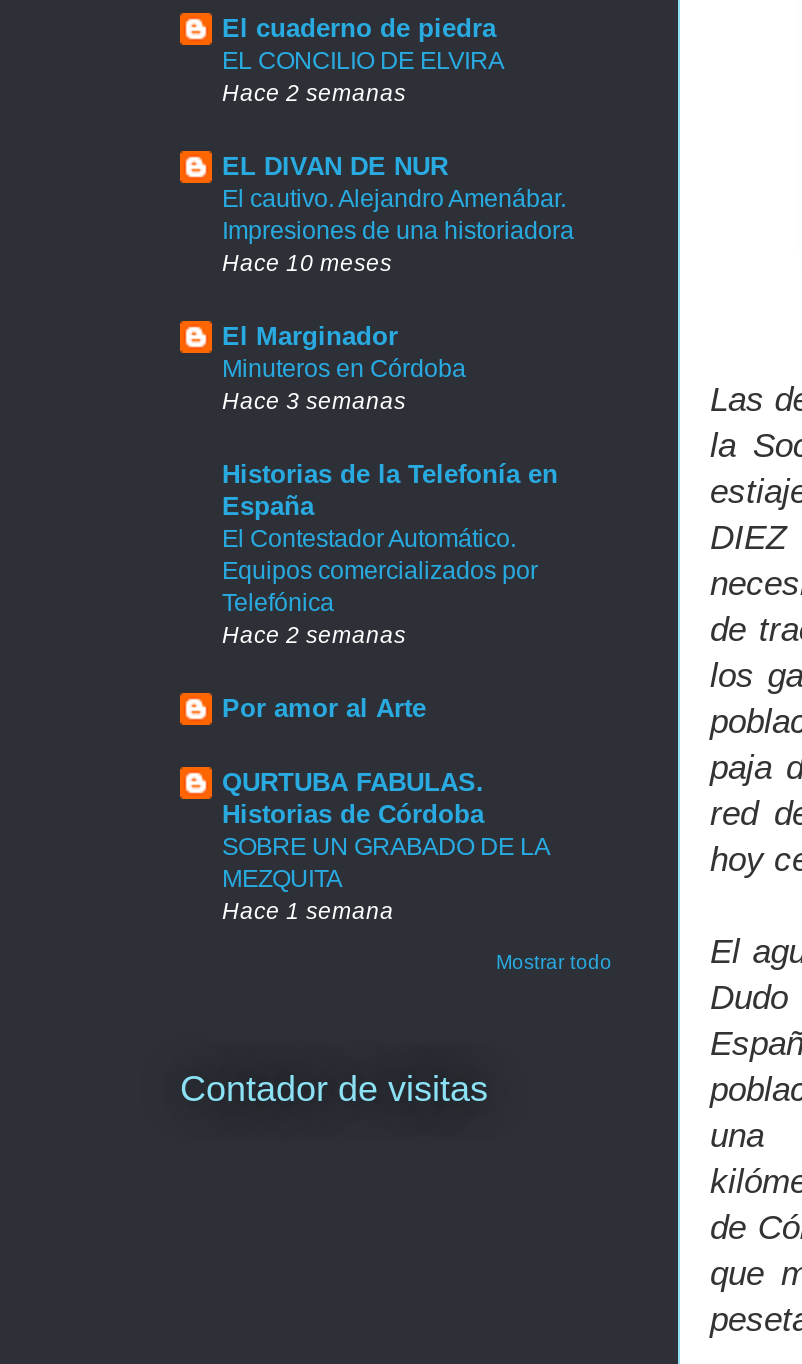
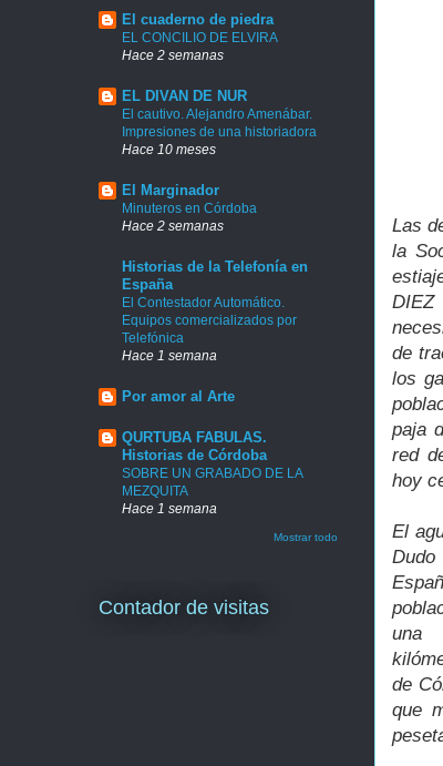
- Hace 3 semanas
+ Hace 2 semanas

- Hace 2 semanas
+ Hace 1 semana
